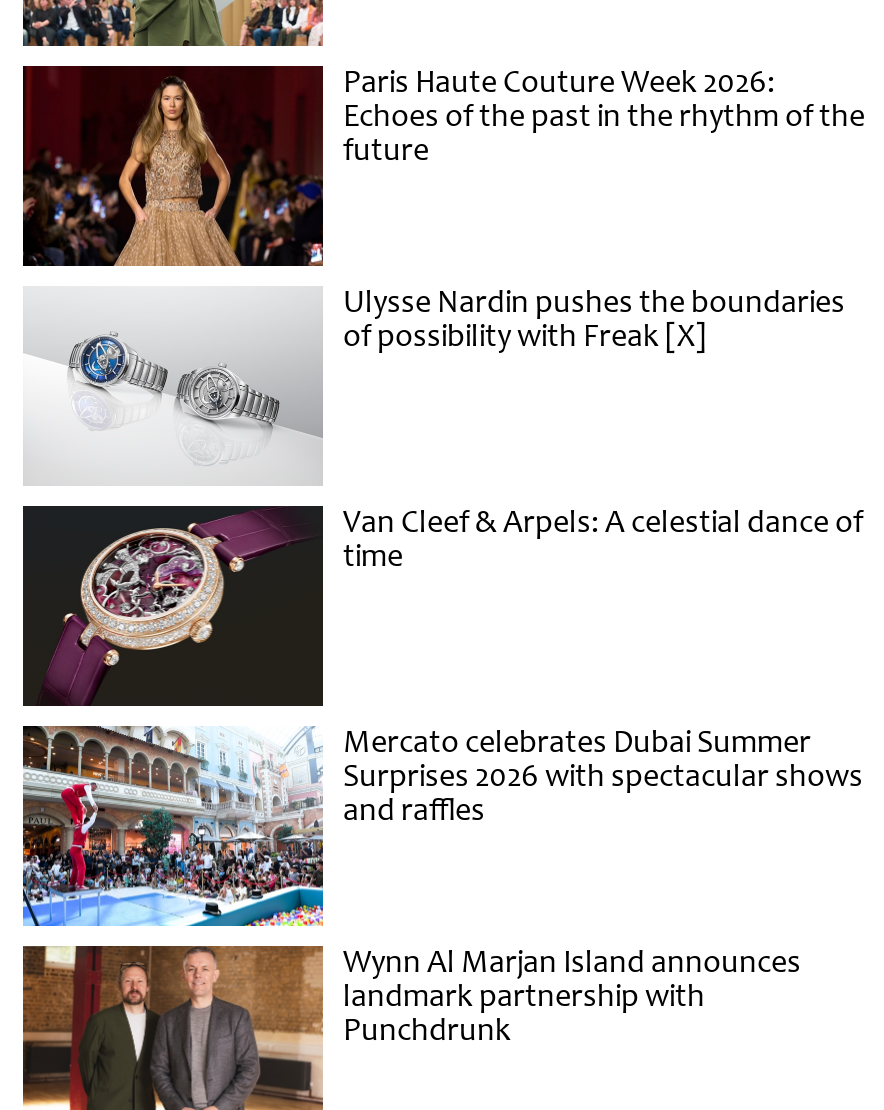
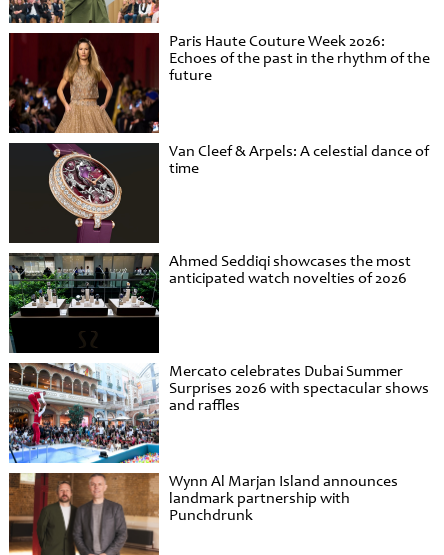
- [image]
+ [image]

- Ulysse Nardin pushes the boundaries
- of possibility with Freak [X]

- [image]
+ [image]

moved up: Van Cleef & Arpels: A celestial dance of | time

+ Ahmed Seddiqi showcases the most
+ anticipated watch novelties of 2026
